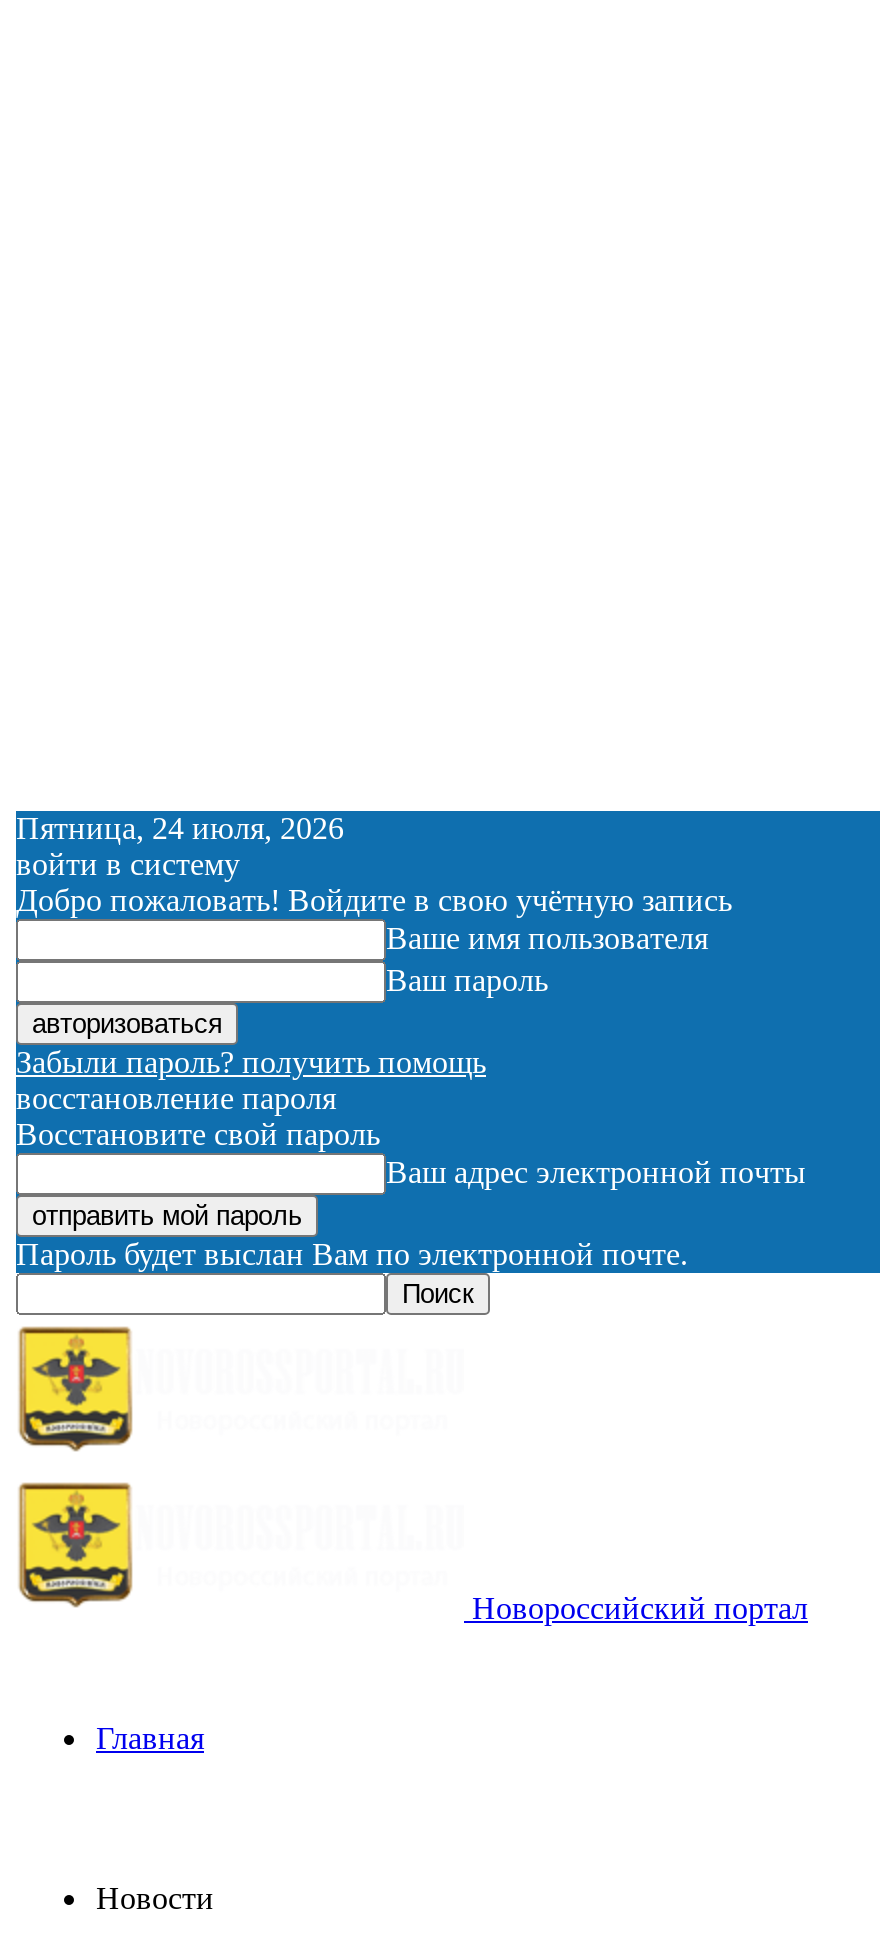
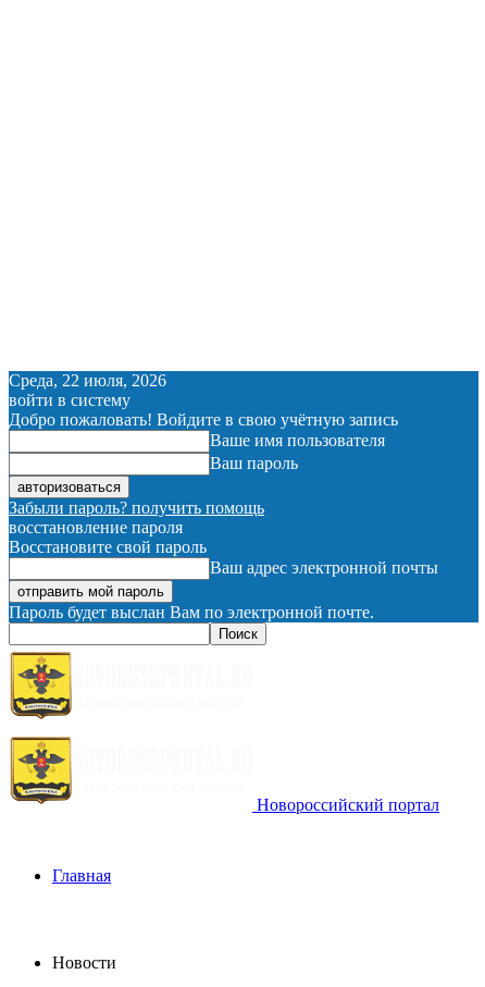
- Пятница, 24 июля, 2026
+ Среда, 22 июля, 2026
